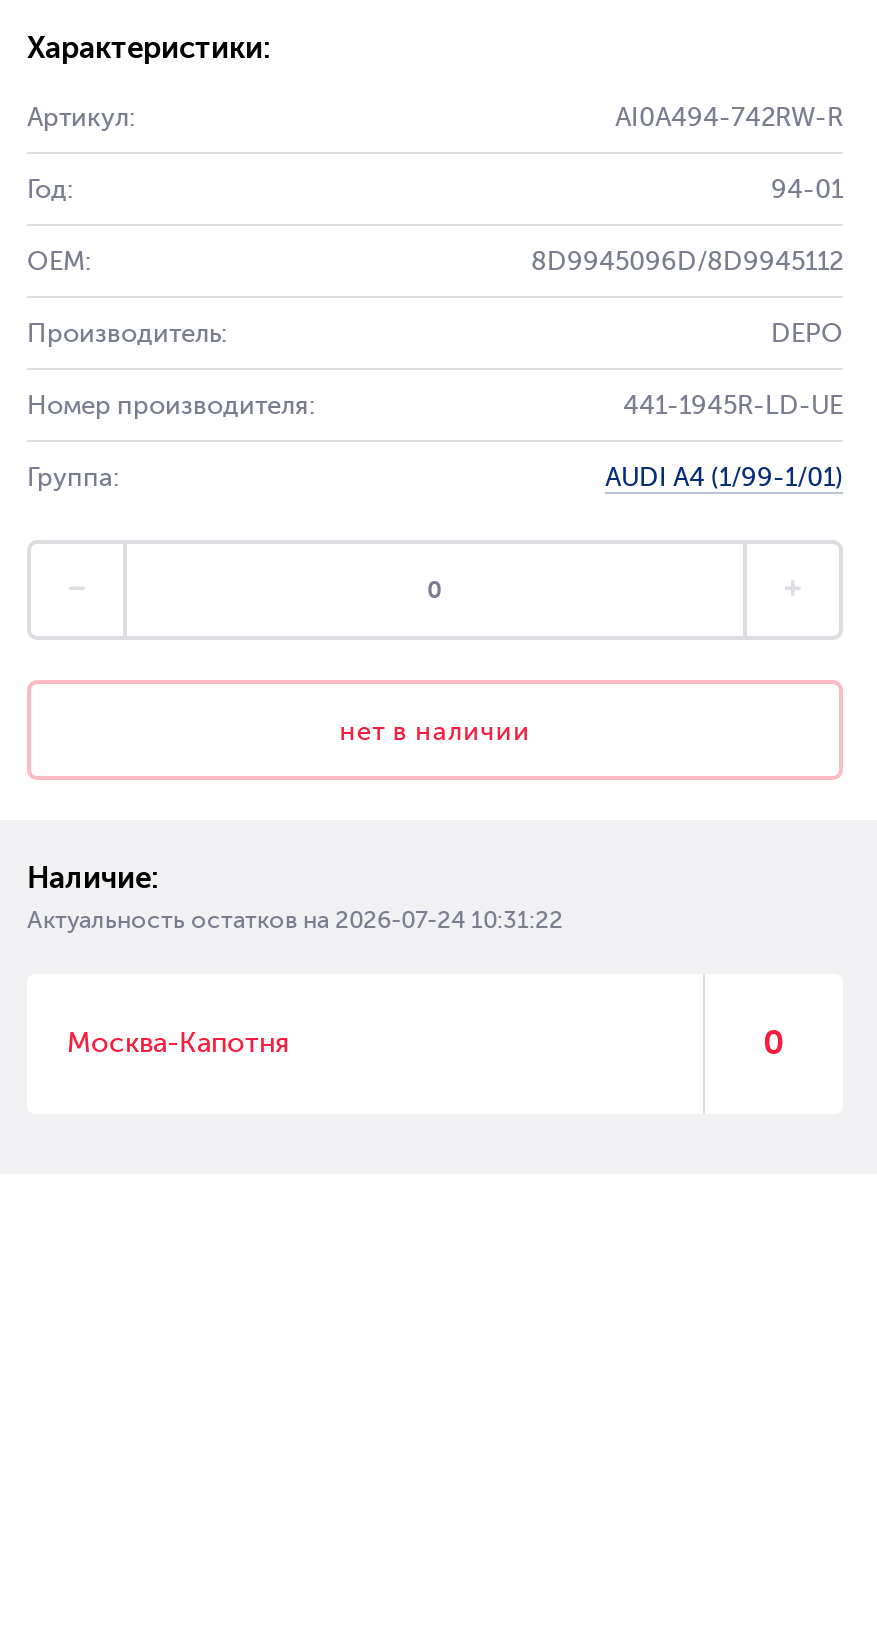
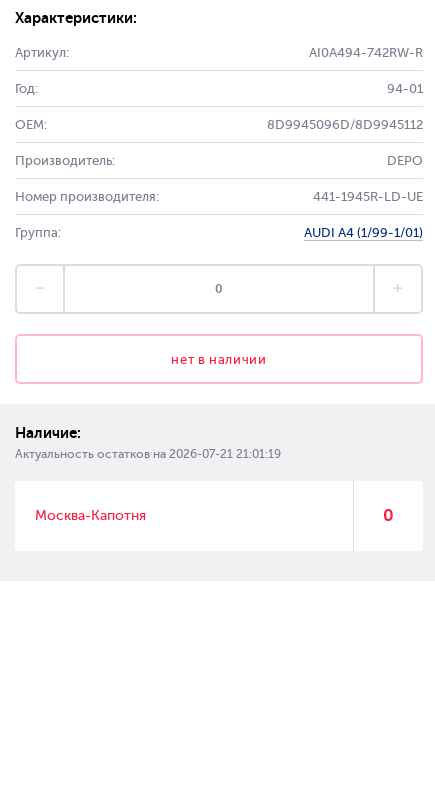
- Актуальность остатков на 2026-07-24 10:31:22
+ Актуальность остатков на 2026-07-21 21:01:19
